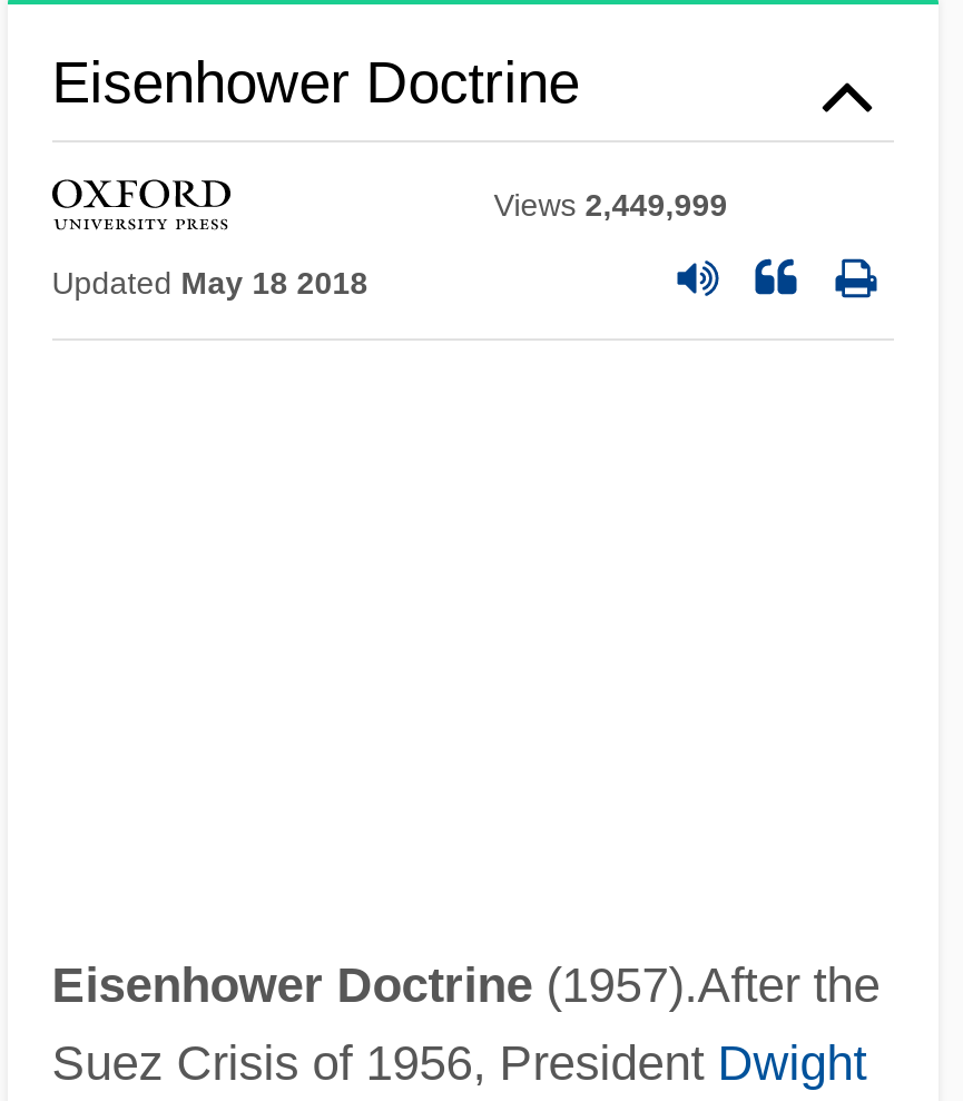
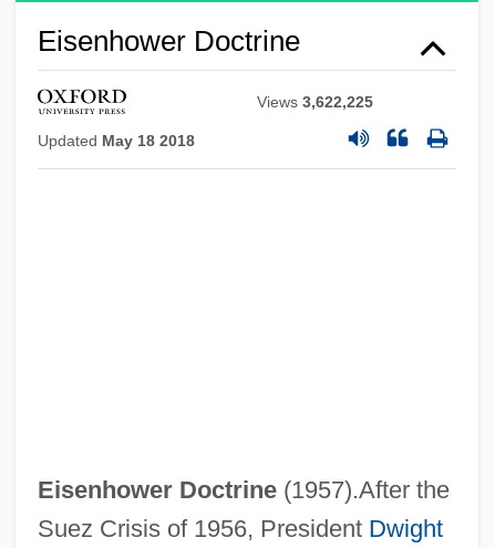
- Views 2,449,999
+ Views 3,622,225
